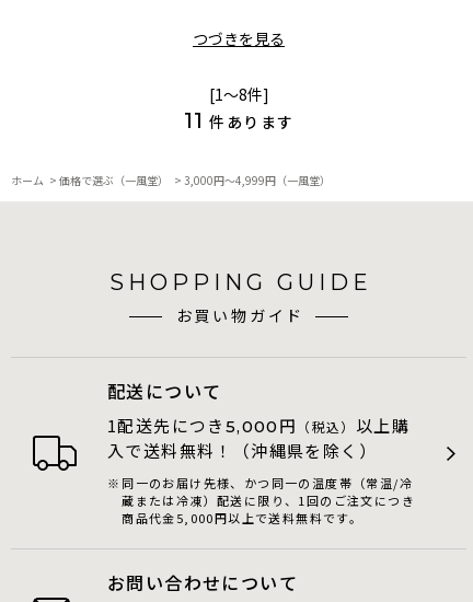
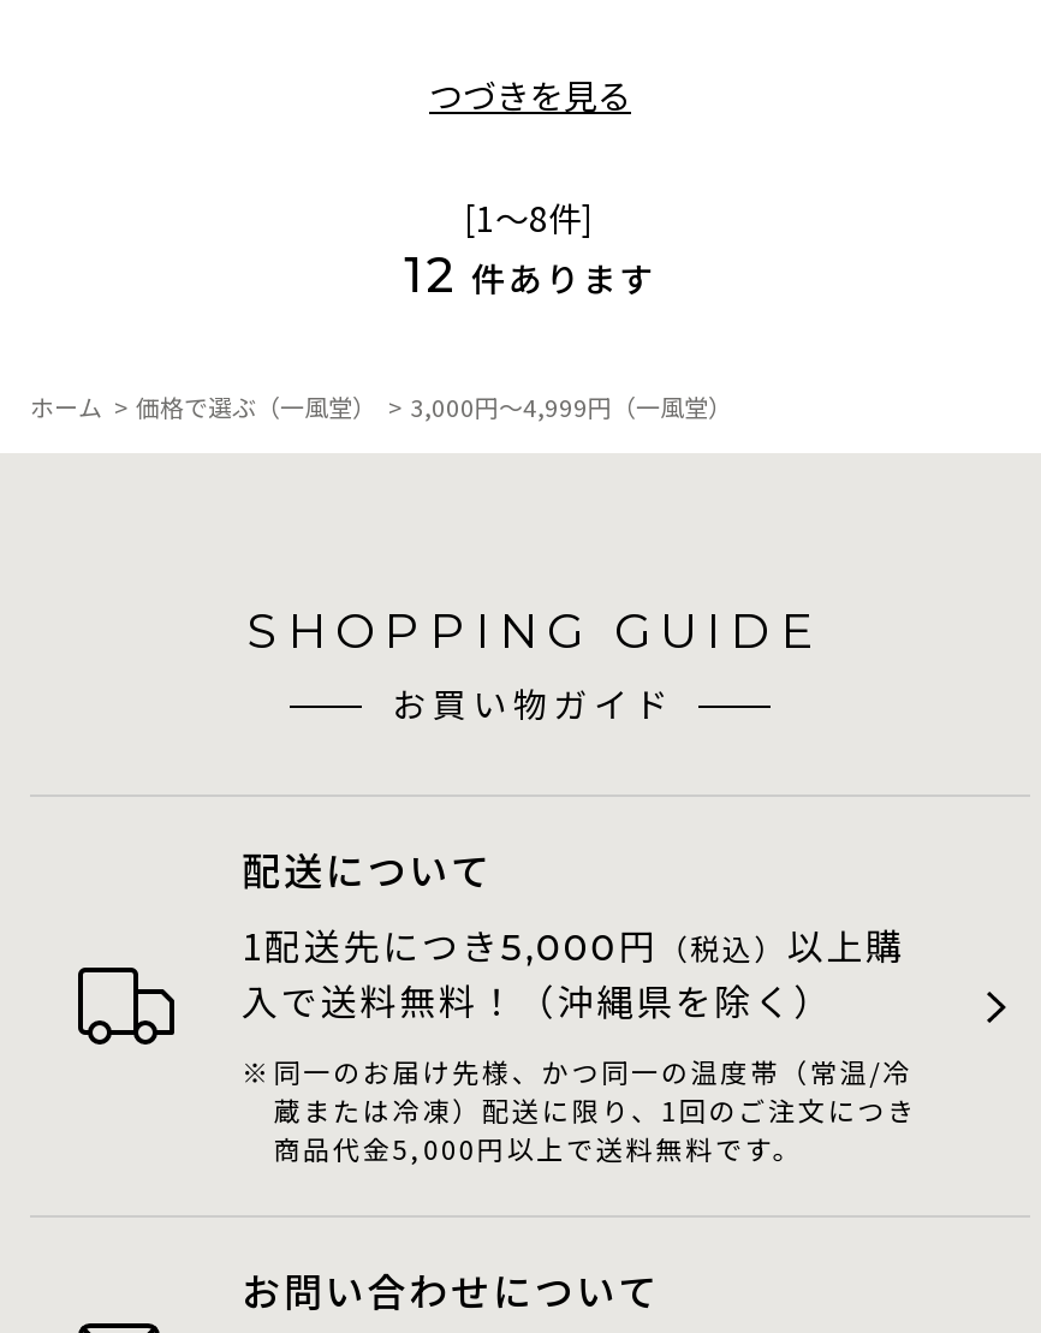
- 11 件あります
+ 12 件あります
